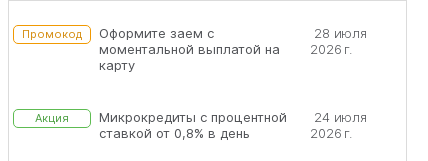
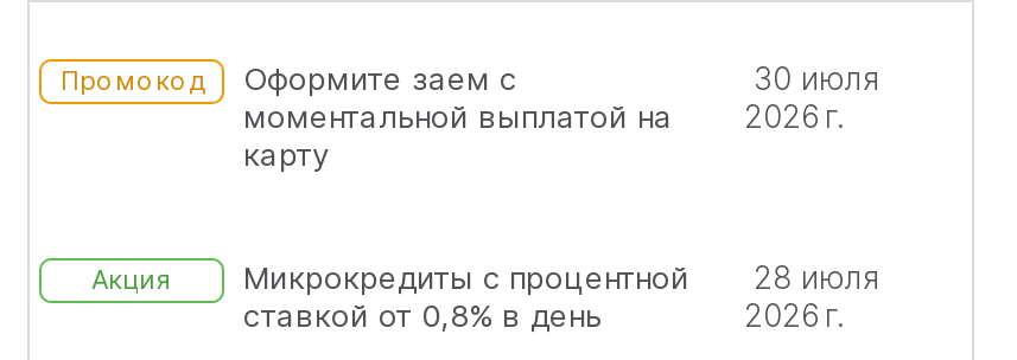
- 28 июля
+ 30 июля

- Микрокредиты с процентной 24 июля
+ Микрокредиты с процентной 28 июля
